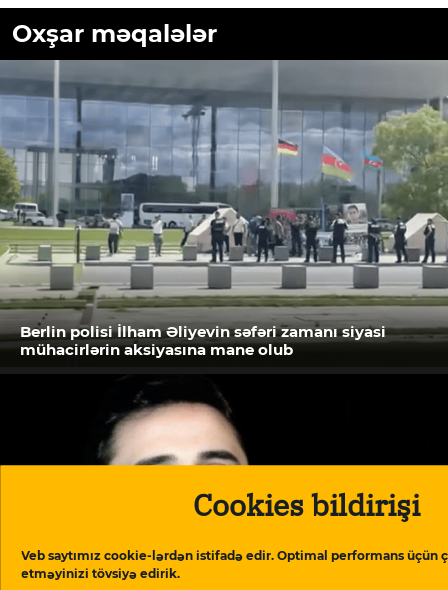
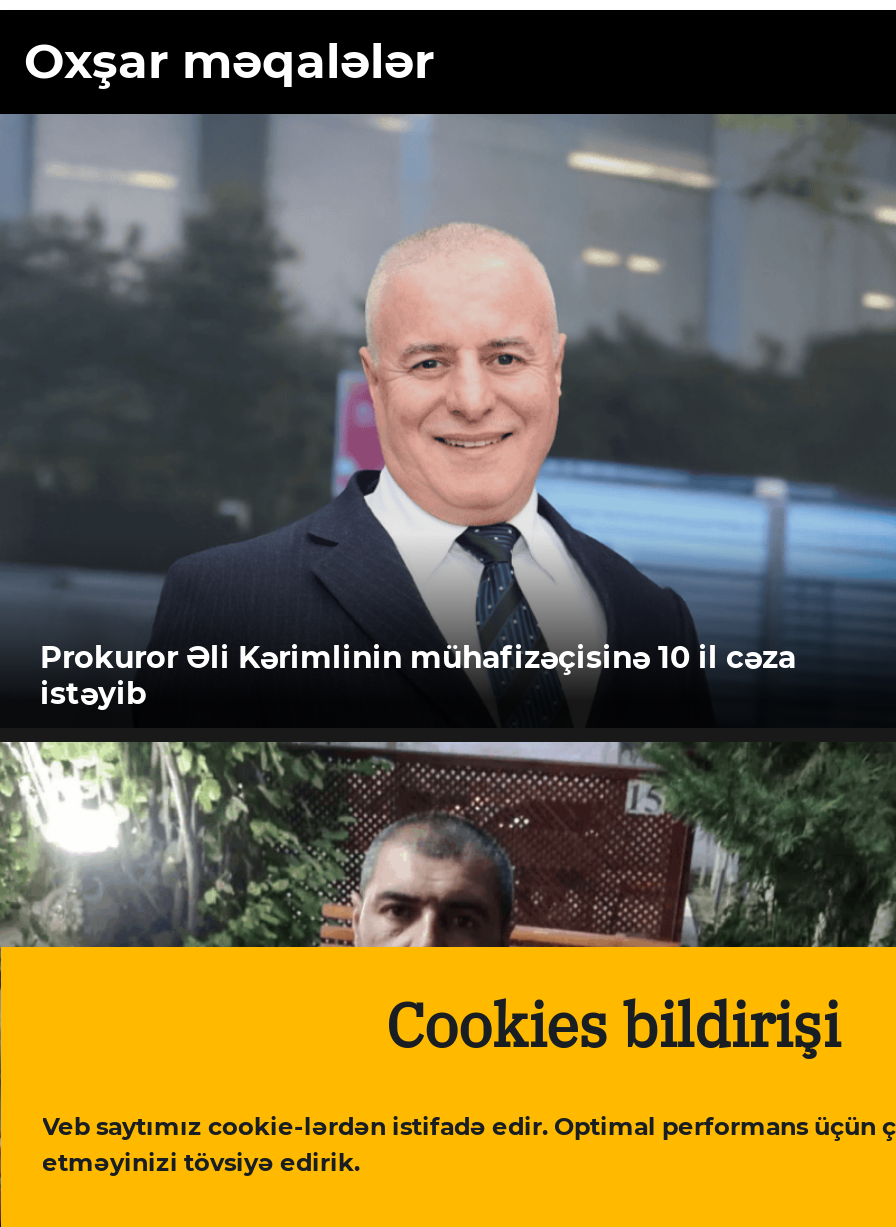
- [image]
- Berlin polisi İlham Əliyevin səfəri zamanı siyasi
- mühacirlərin aksiyasına mane olub
+ [image]
+ Prokuror Əli Kərimlinin mühafizəçisinə 10 il cəza
+ istəyib

- [image]
+ [image]
